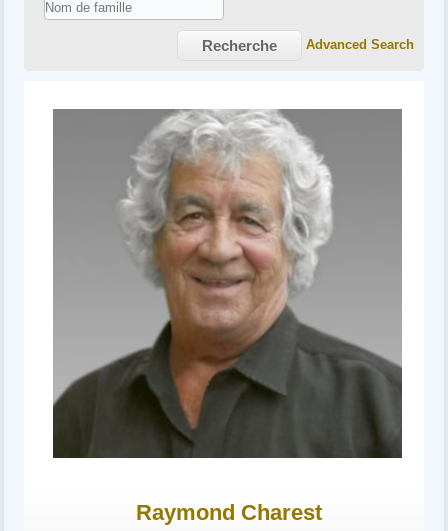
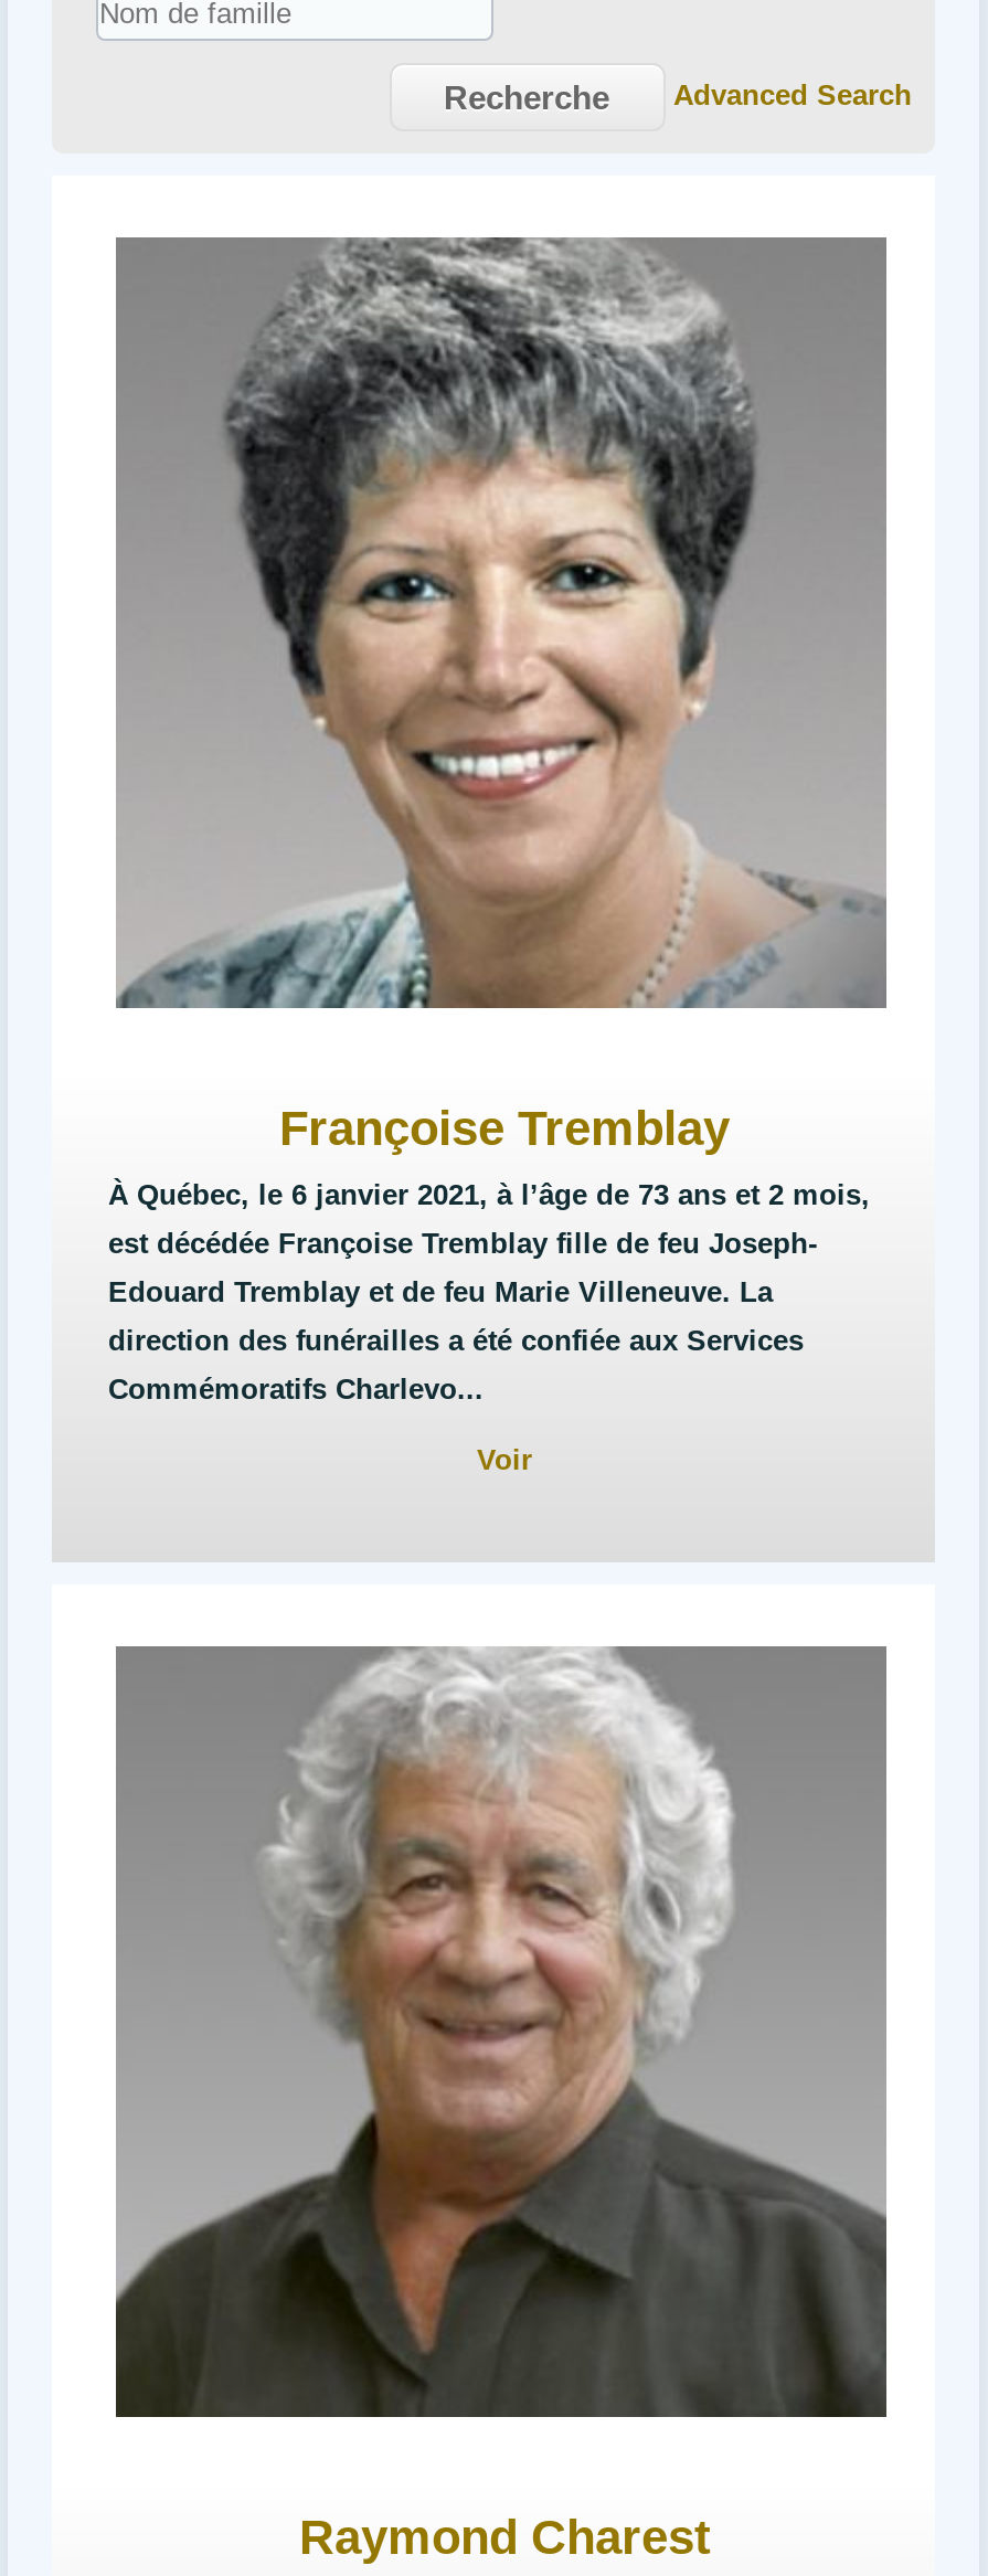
+ Françoise Tremblay
+ À Québec, le 6 janvier 2021, à l’âge de 73 ans et 2 mois,
+ est décédée Françoise Tremblay fille de feu Joseph-
+ Edouard Tremblay et de feu Marie Villeneuve. La
+ direction des funérailles a été confiée aux Services
+ Commémoratifs Charlevo...
+ Voir

+ [image]
